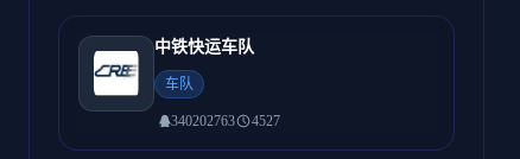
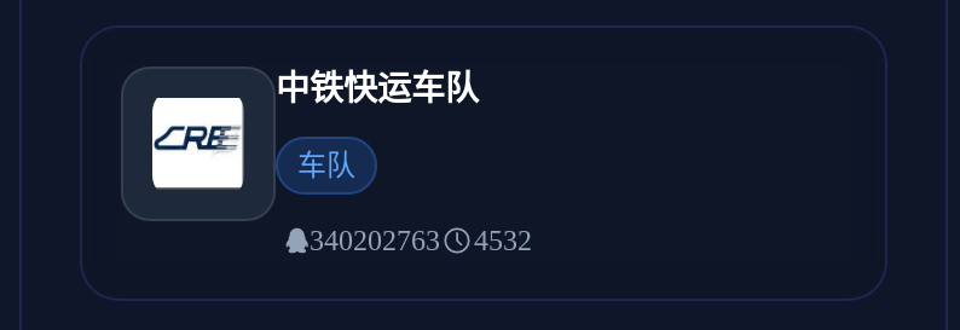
- 340202763 4527
+ 340202763 4532
